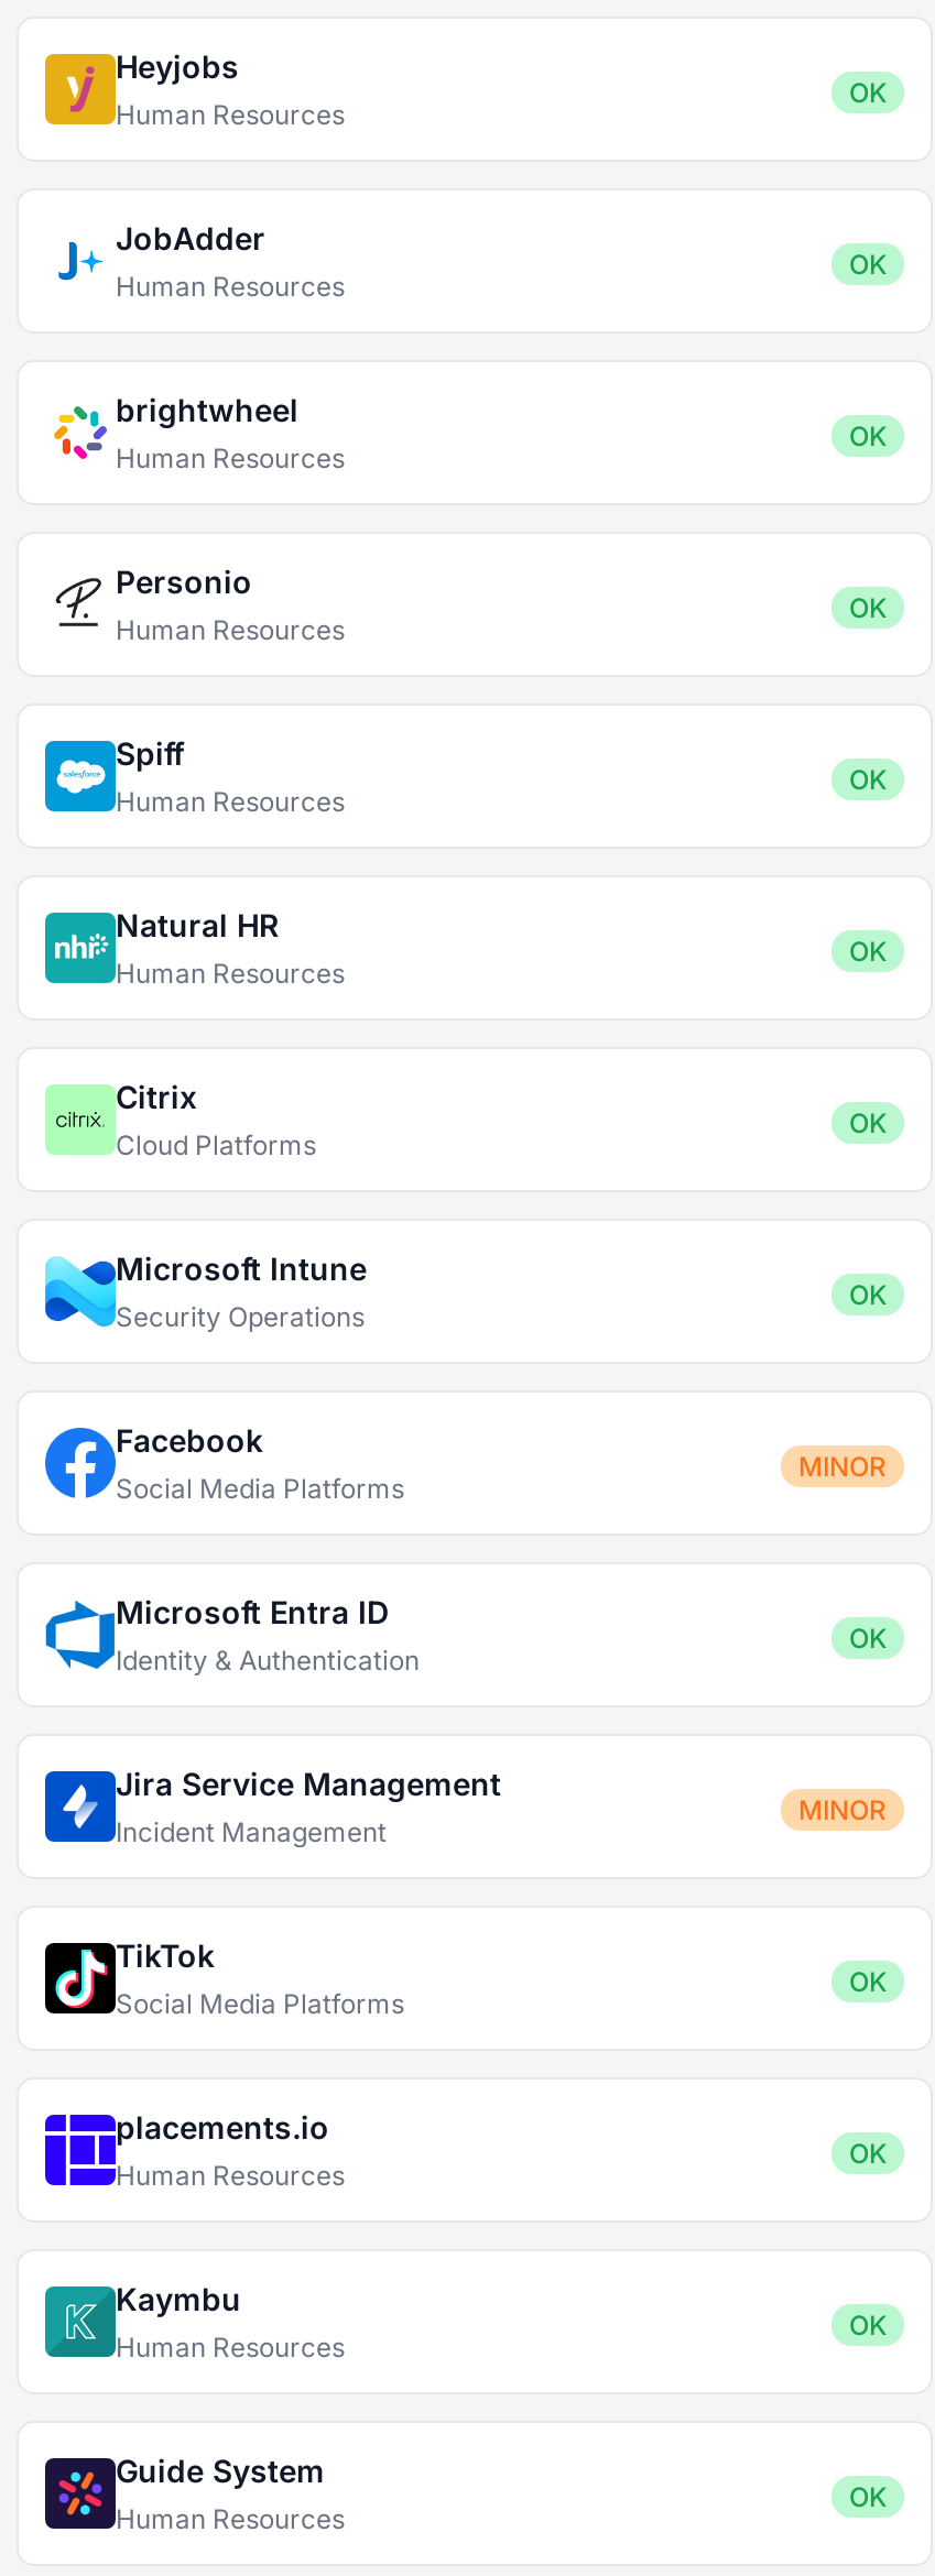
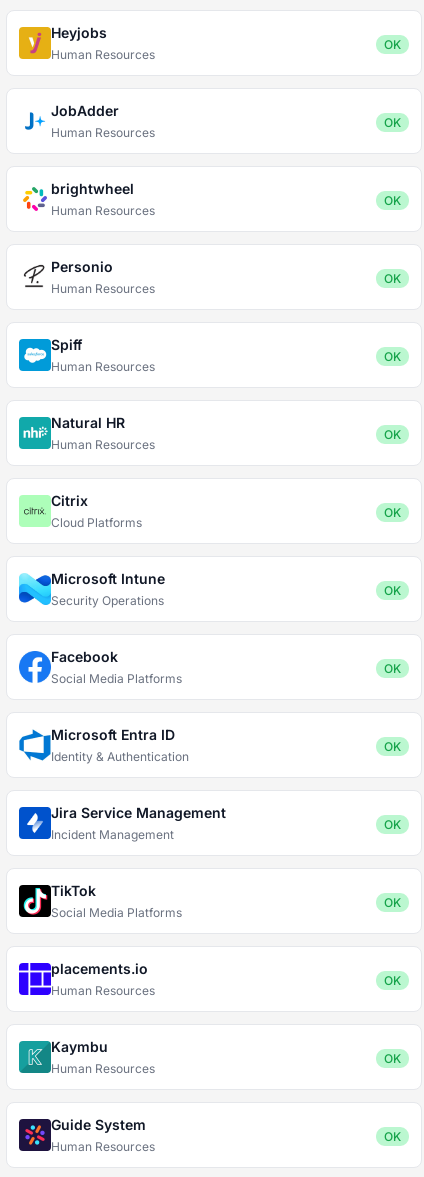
- MINOR
+ OK

- MINOR
+ OK
